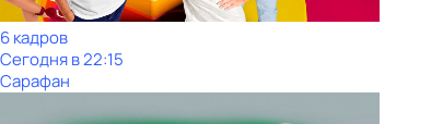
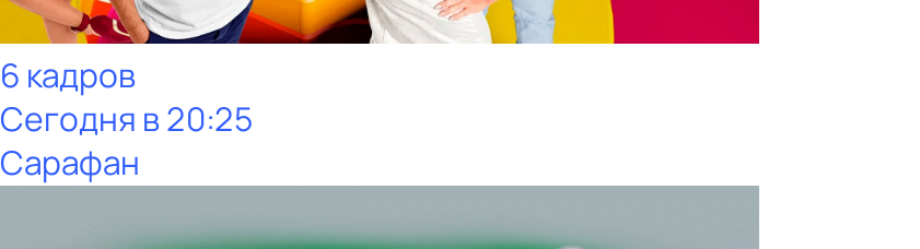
- Сегодня в 22:15
+ Сегодня в 20:25
